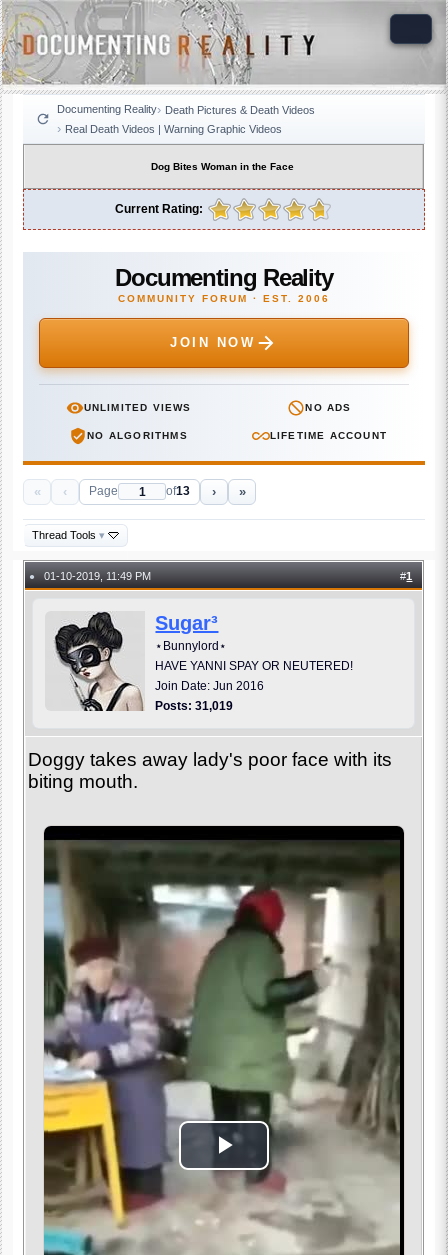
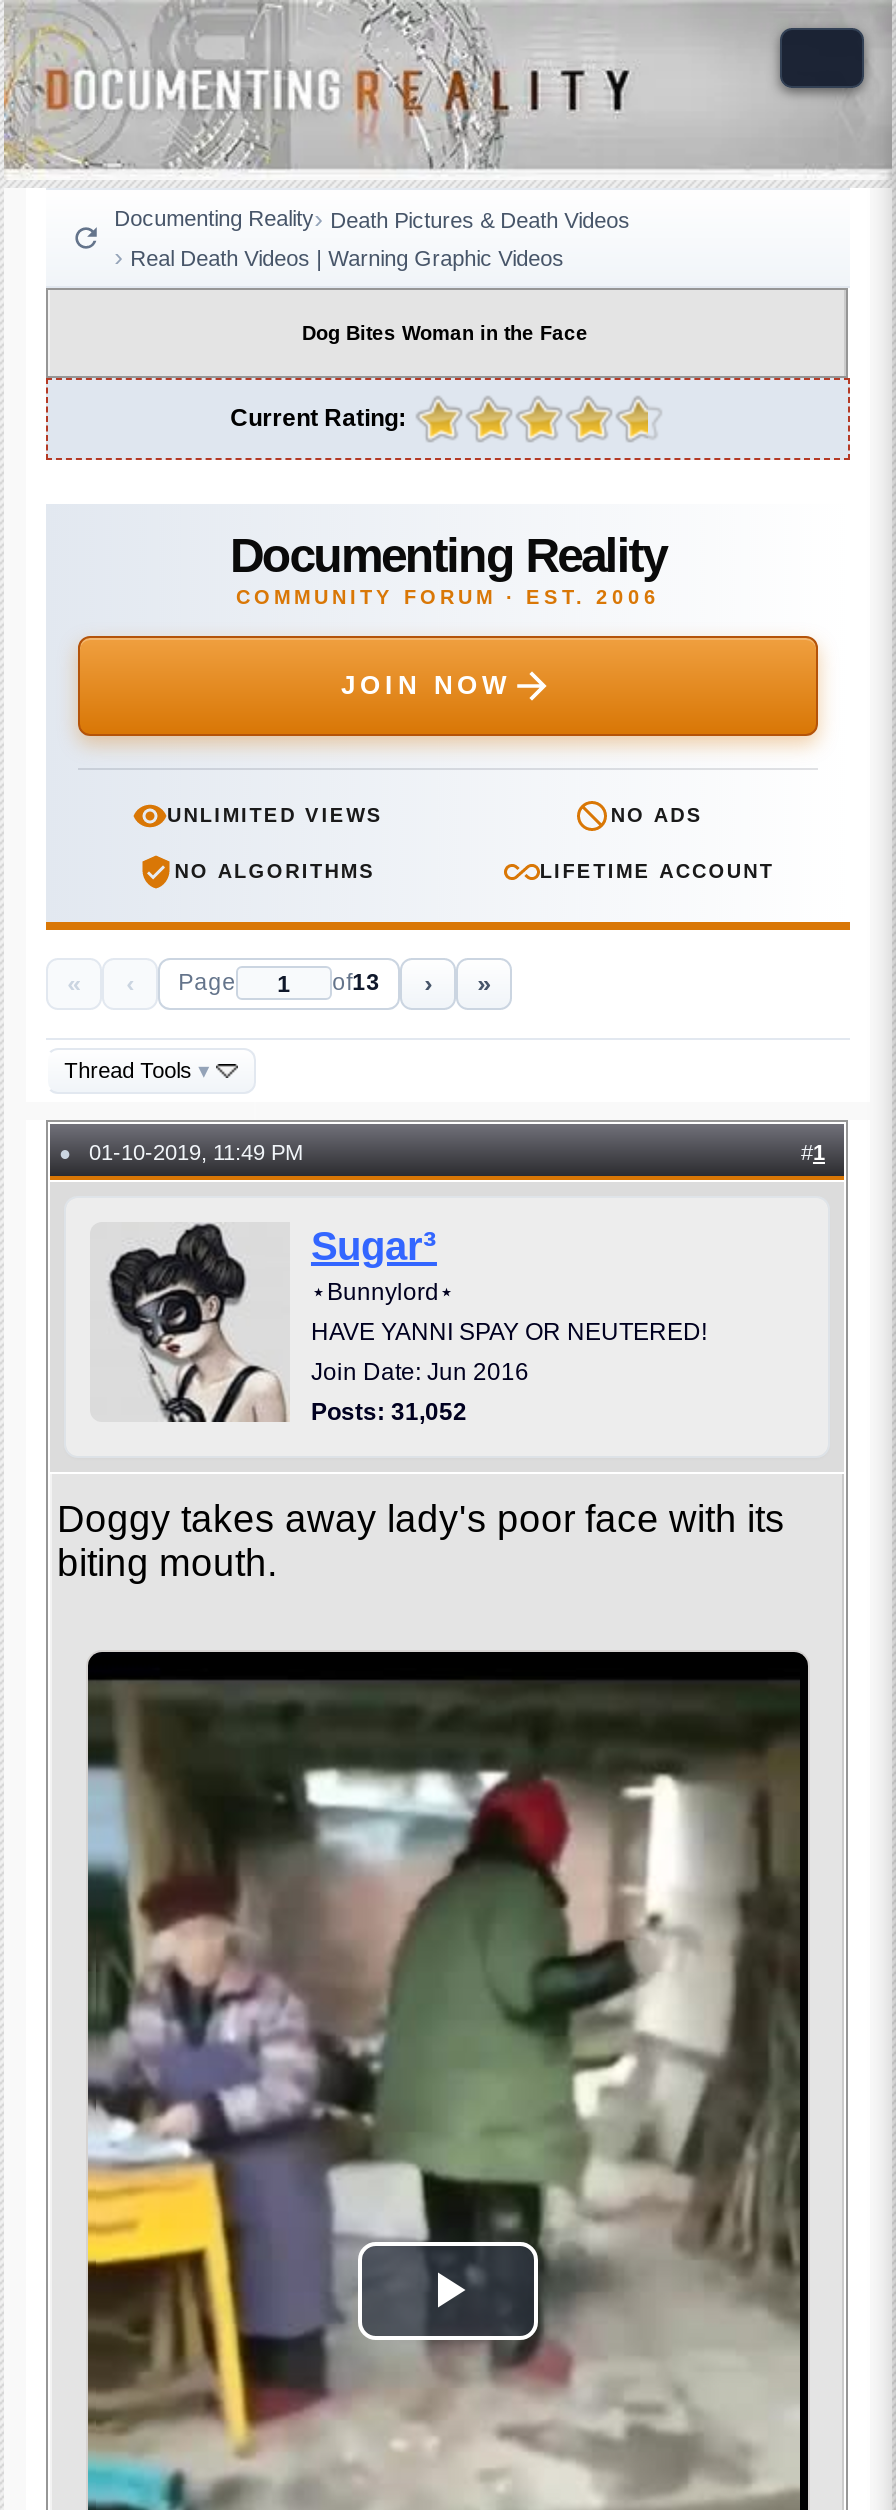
- Posts: 31,019
+ Posts: 31,052
